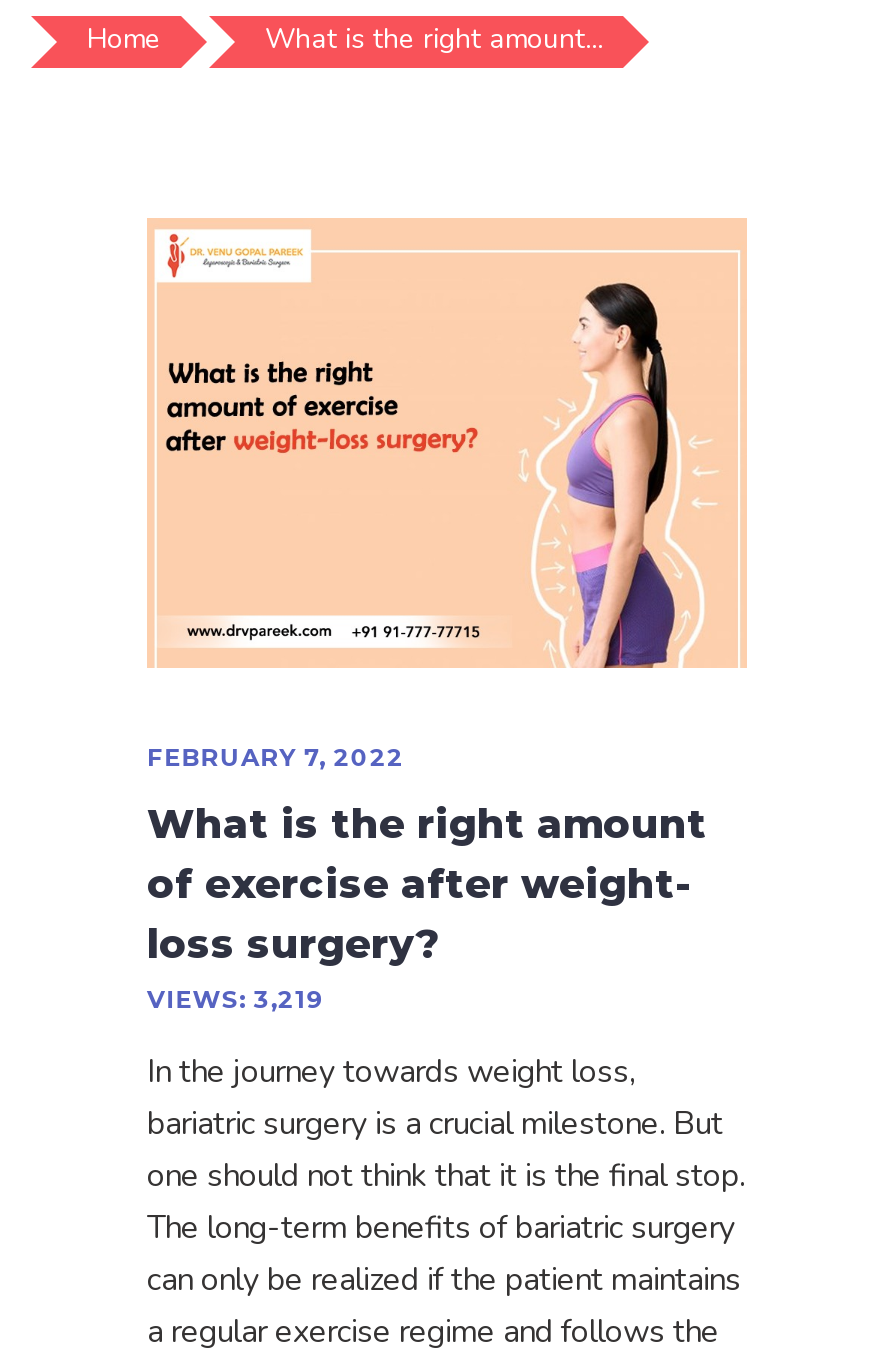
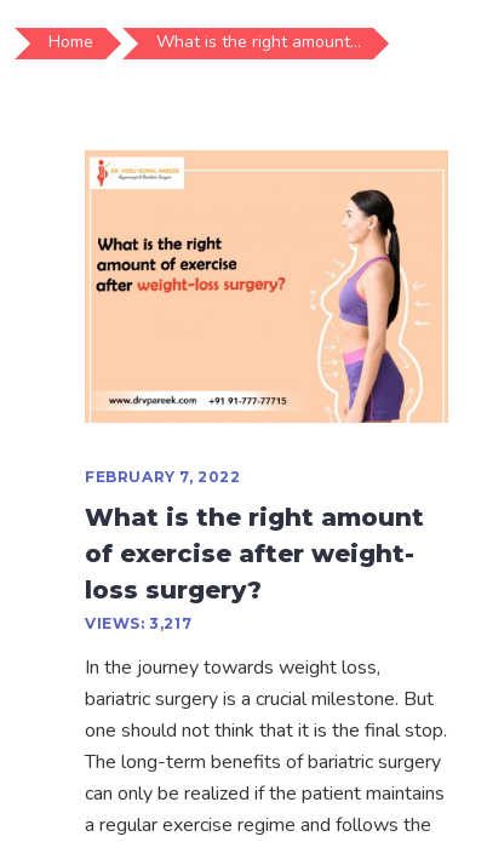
- VIEWS: 3,219
+ VIEWS: 3,217
